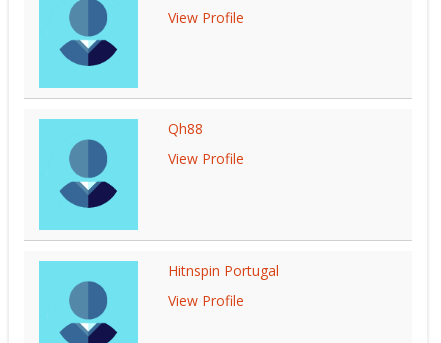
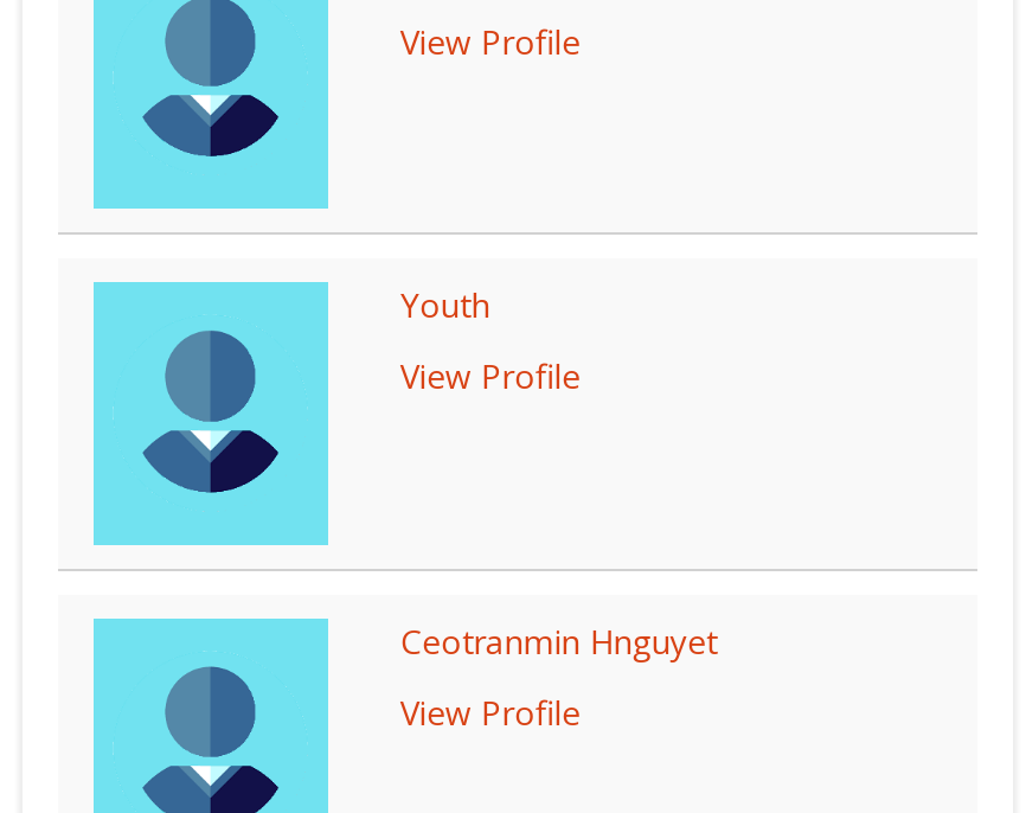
- Qh88
+ Youth

- Hitnspin Portugal
+ Ceotranmin Hnguyet
